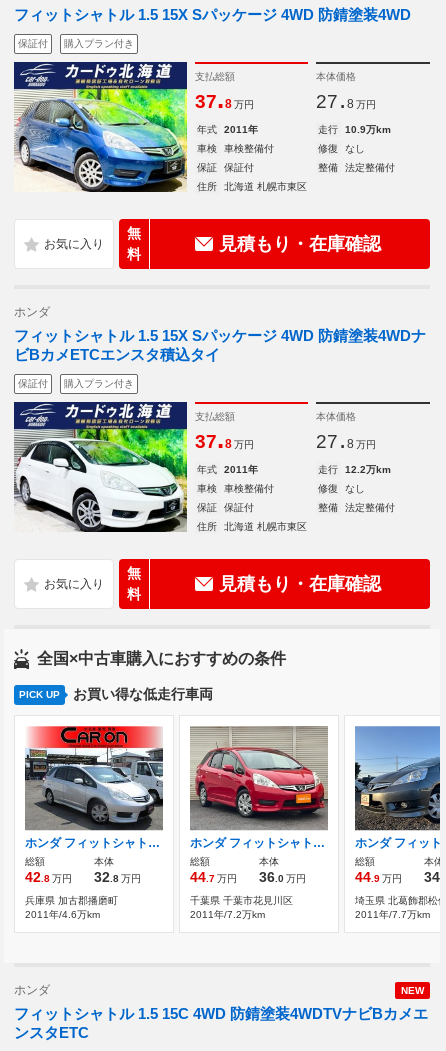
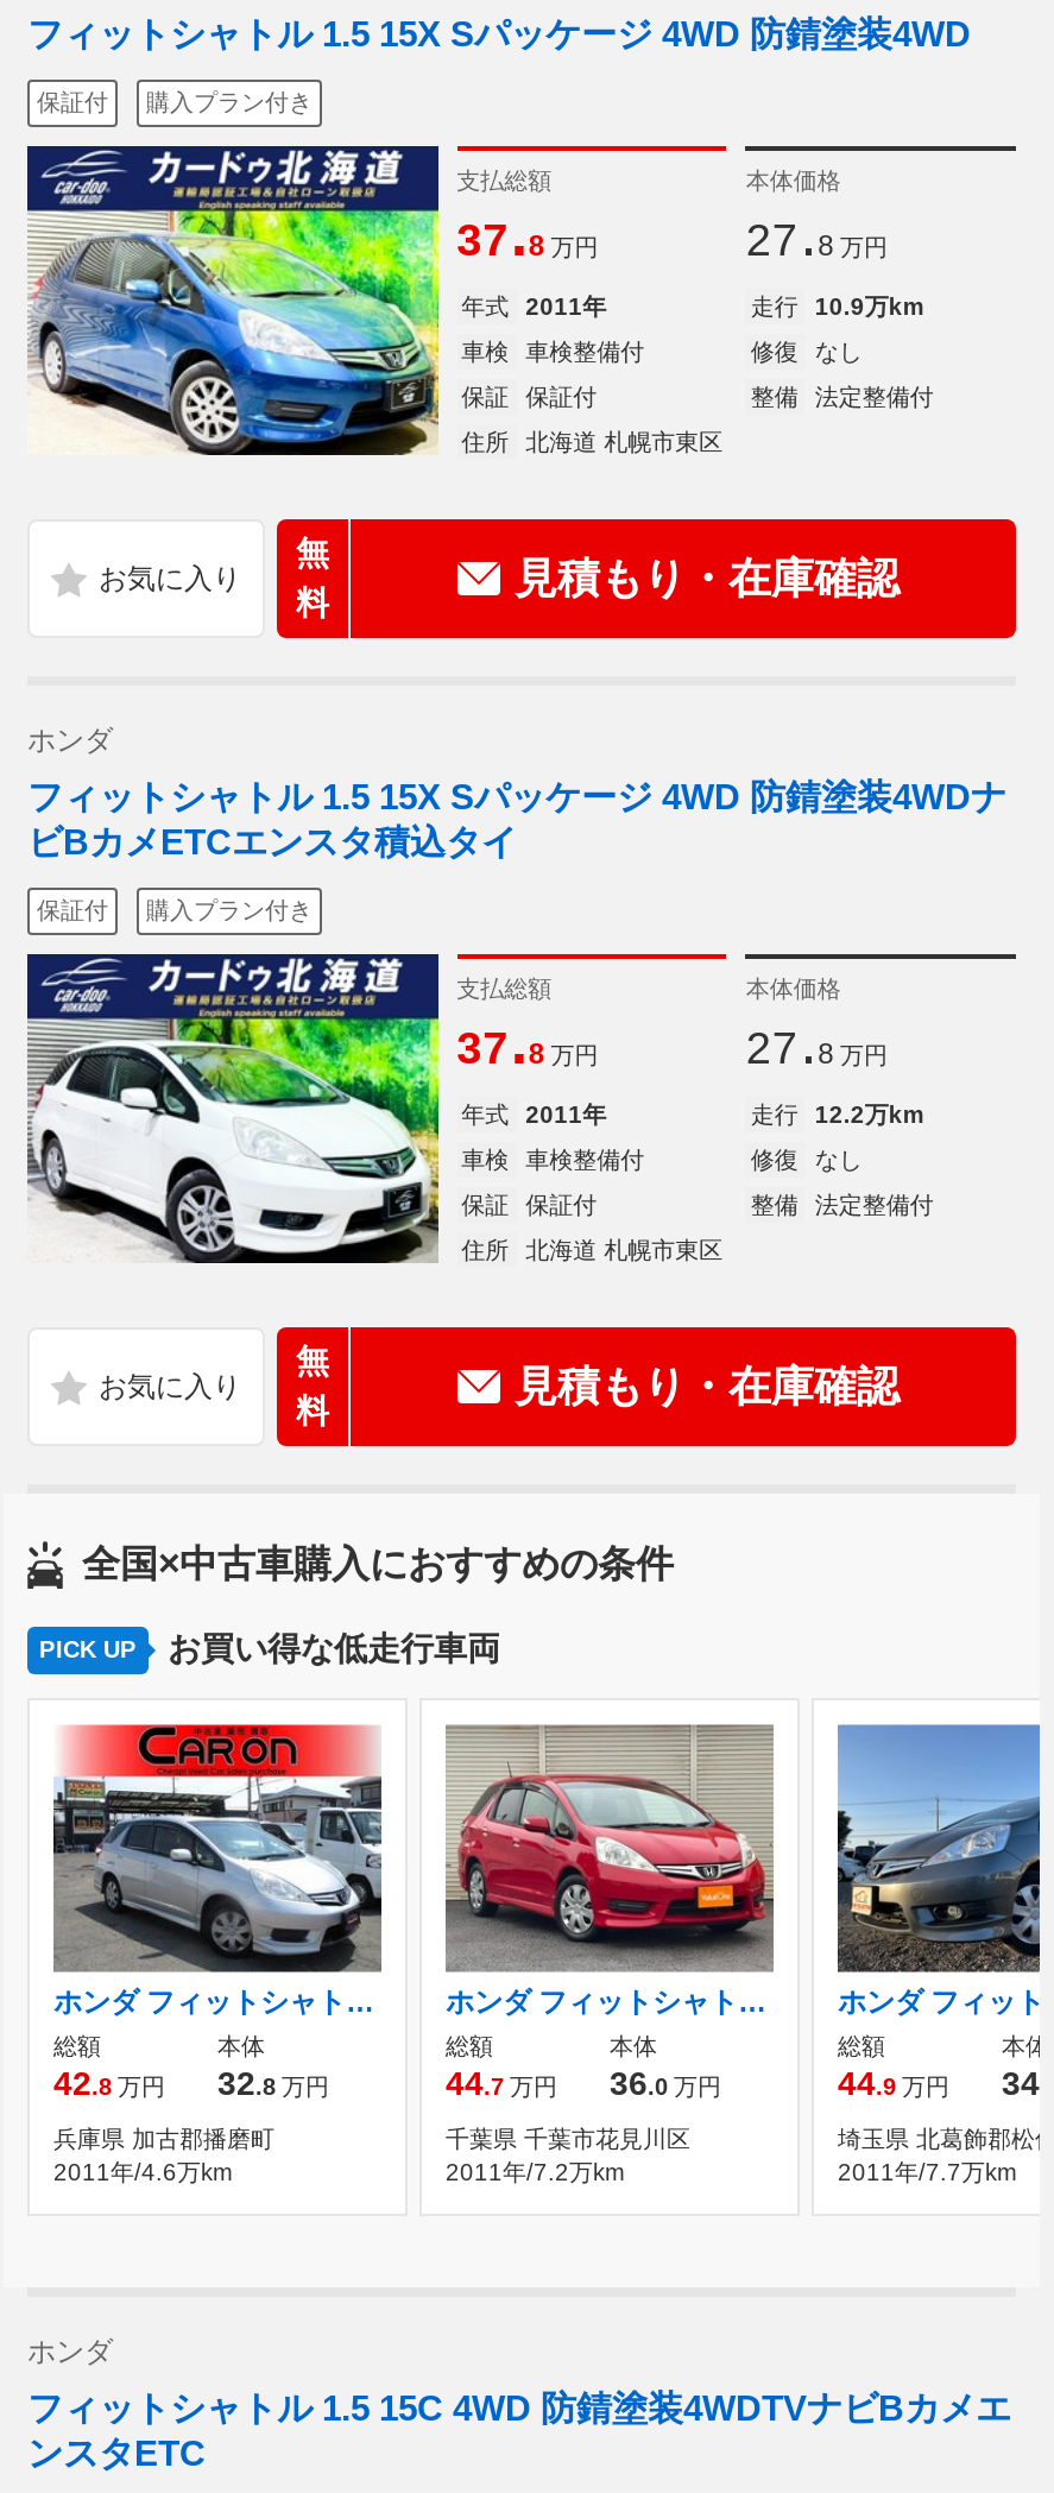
- NEW
